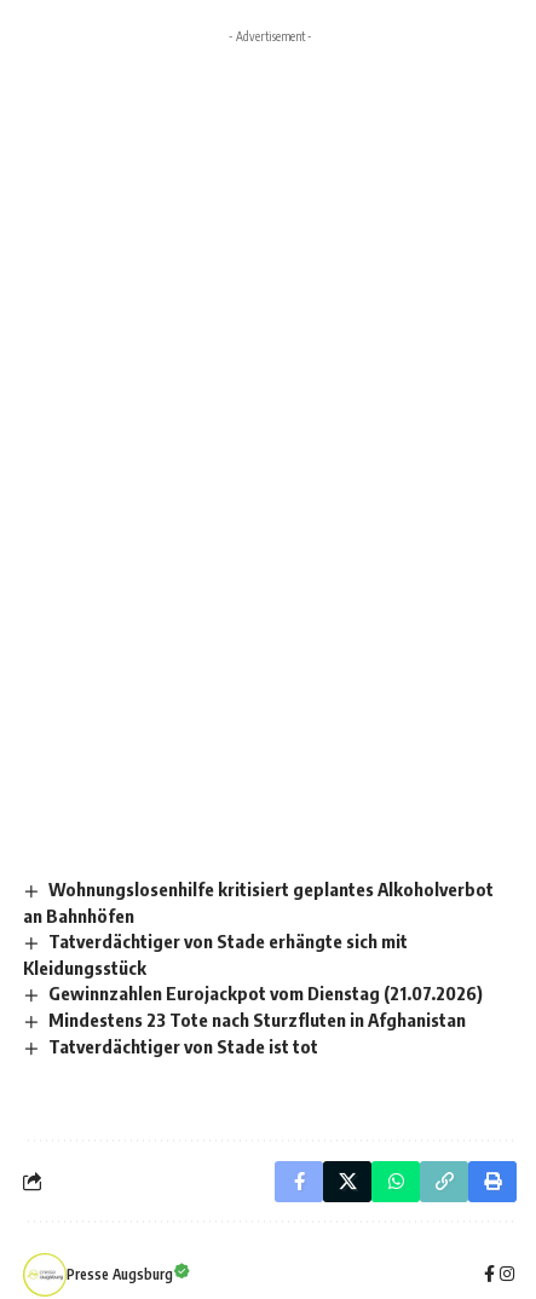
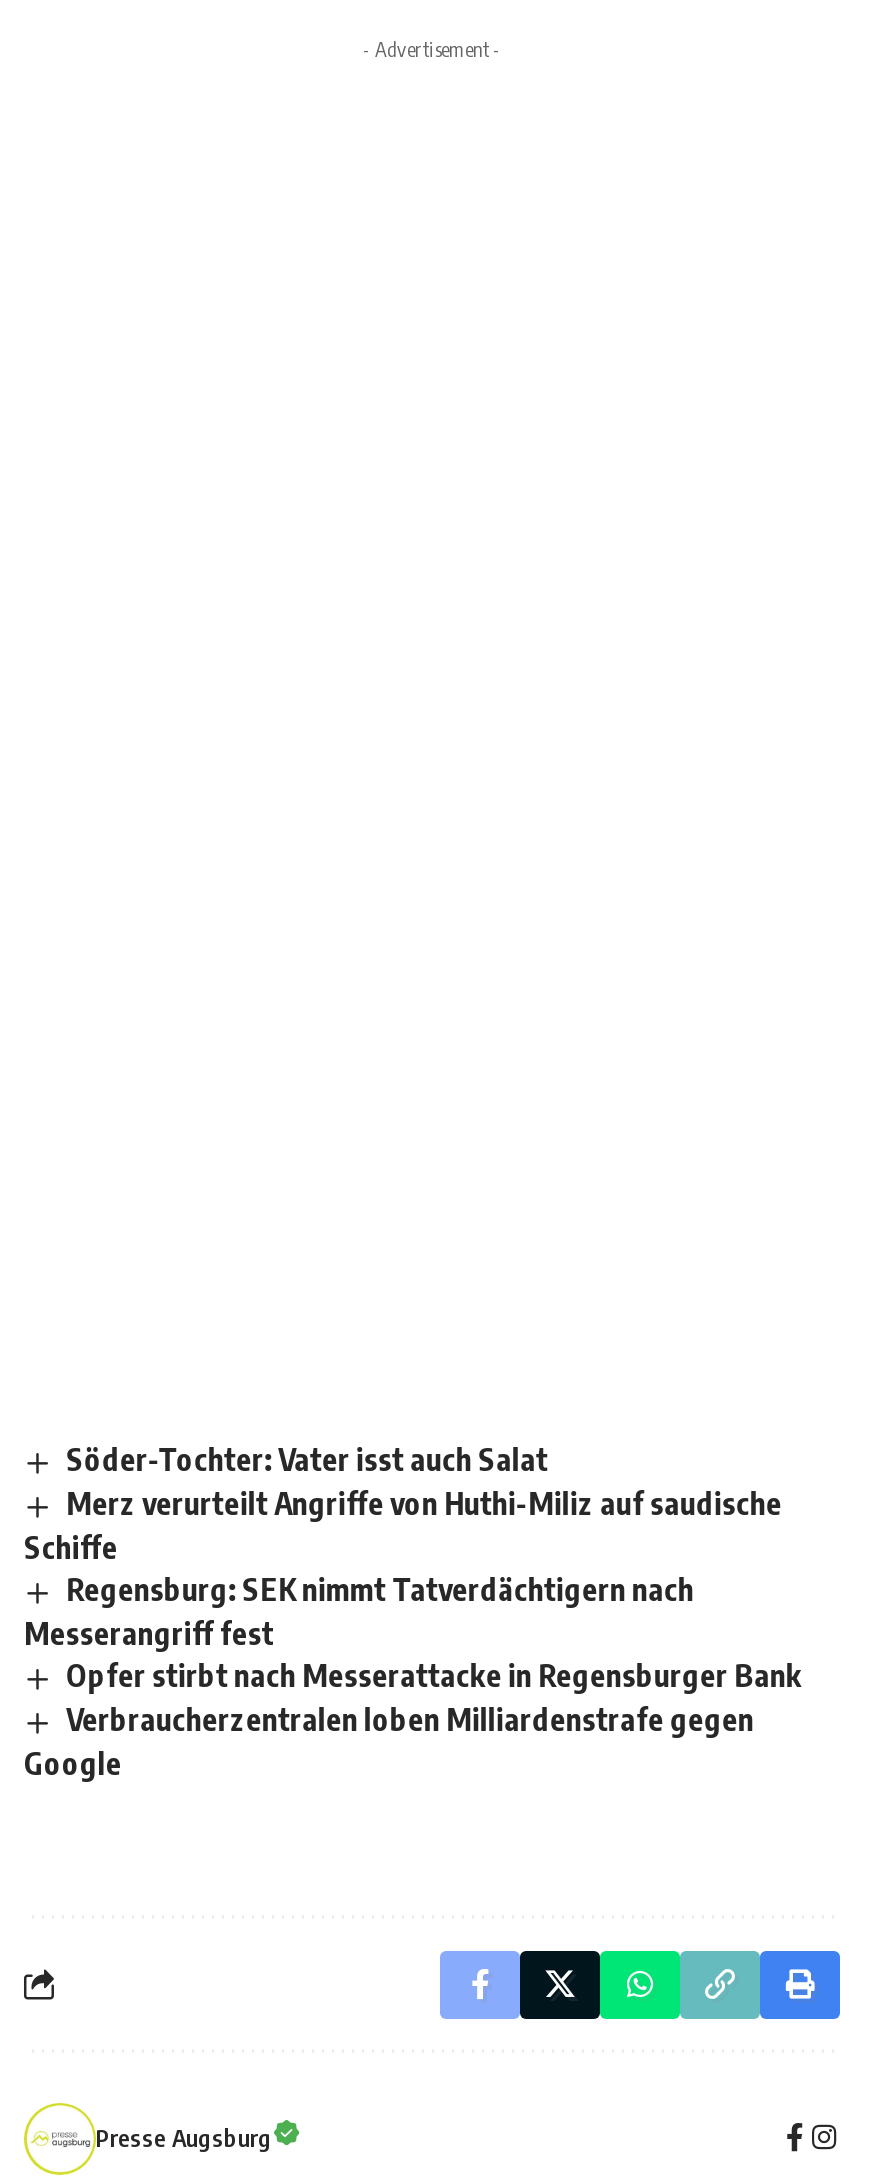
- Wohnungslosenhilfe kritisiert geplantes Alkoholverbot
- an Bahnhöfen
- Tatverdächtiger von Stade erhängte sich mit
- Kleidungsstück
- Gewinnzahlen Eurojackpot vom Dienstag (21.07.2026)
- Mindestens 23 Tote nach Sturzfluten in Afghanistan
- Tatverdächtiger von Stade ist tot
+ Söder-Tochter: Vater isst auch Salat
+ Merz verurteilt Angriffe von Huthi-Miliz auf saudische
+ Schiffe
+ Regensburg: SEK nimmt Tatverdächtigern nach
+ Messerangriff fest
+ Opfer stirbt nach Messerattacke in Regensburger Bank
+ Verbraucherzentralen loben Milliardenstrafe gegen
+ Google
